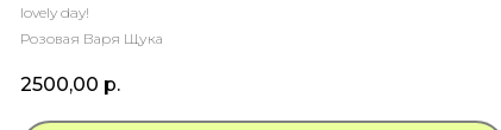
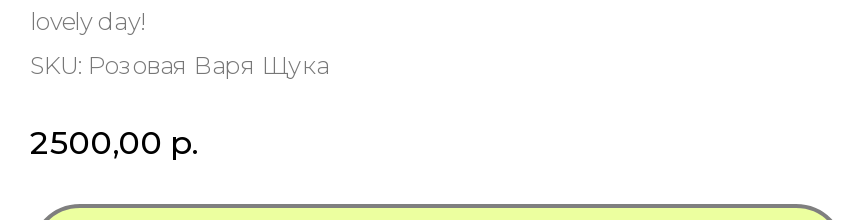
- Розовая Варя Щука
+ SKU: Розовая Варя Щука
